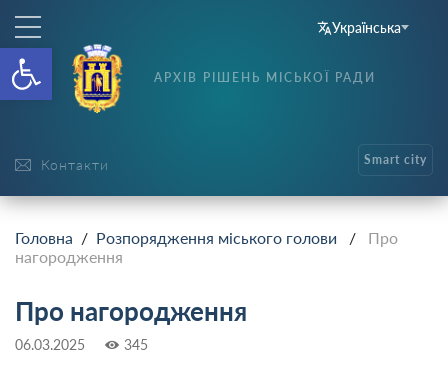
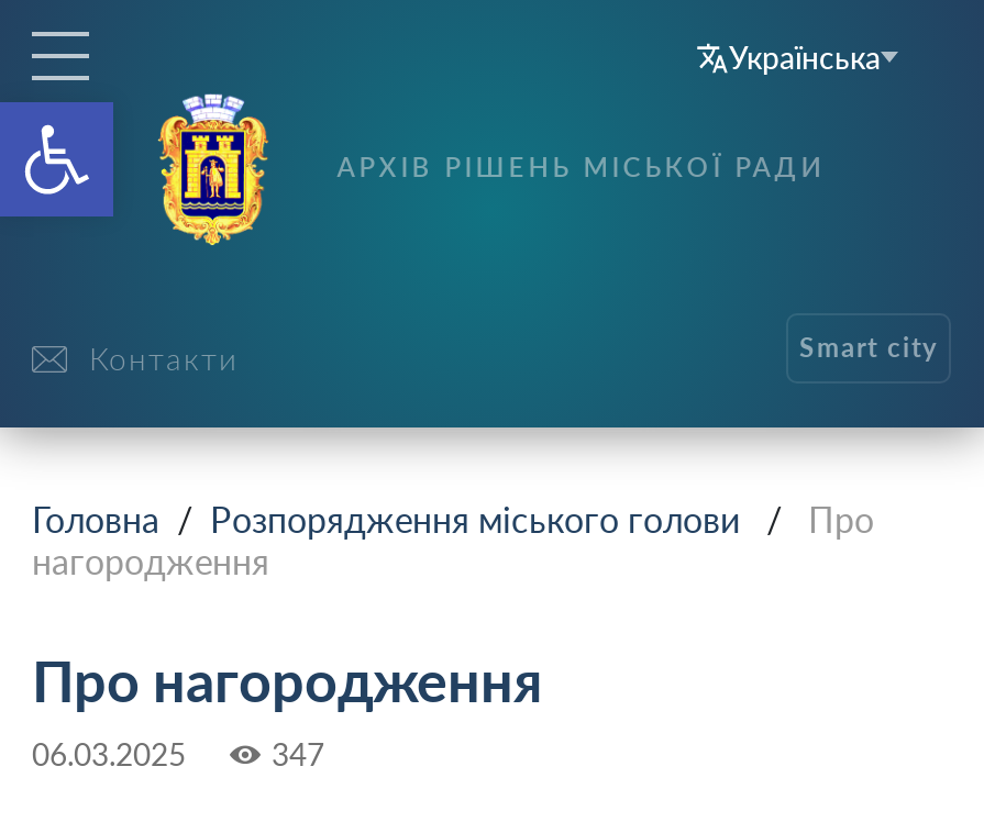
- 345
+ 347
